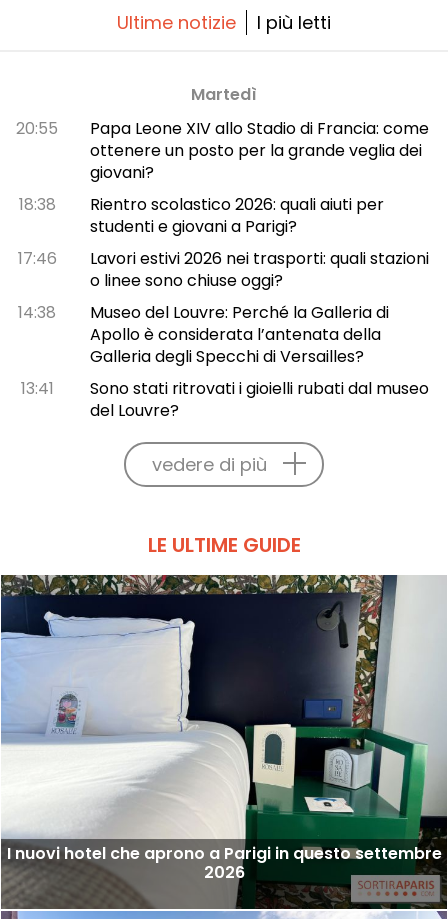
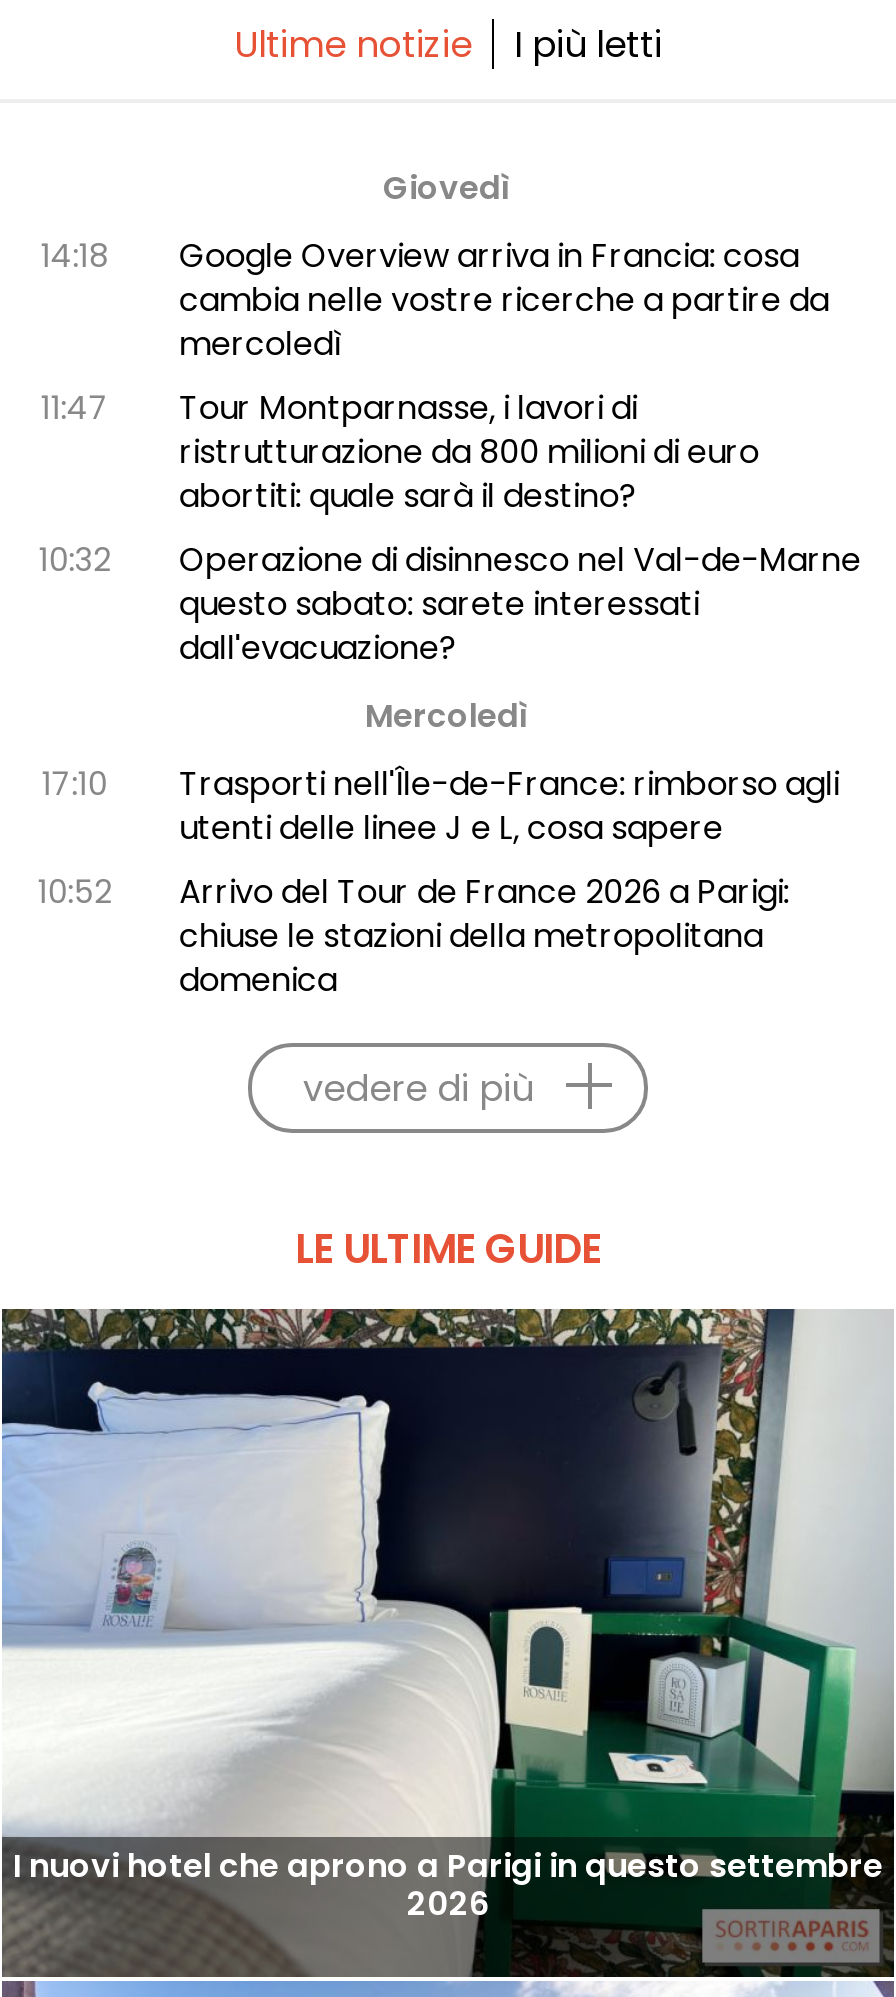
- Martedì
- 20:55
- Papa Leone XIV allo Stadio di Francia: come
- ottenere un posto per la grande veglia dei
- giovani?
- 18:38
- Rientro scolastico 2026: quali aiuti per
- studenti e giovani a Parigi?
- 17:46
- Lavori estivi 2026 nei trasporti: quali stazioni
- o linee sono chiuse oggi?
- 14:38
- Museo del Louvre: Perché la Galleria di
- Apollo è considerata l’antenata della
- Galleria degli Specchi di Versailles?
- 13:41
- Sono stati ritrovati i gioielli rubati dal museo
- del Louvre?
+ Giovedì
+ 14:18
+ Google Overview arriva in Francia: cosa
+ cambia nelle vostre ricerche a partire da
+ mercoledì
+ 11:47
+ Tour Montparnasse, i lavori di
+ ristrutturazione da 800 milioni di euro
+ abortiti: quale sarà il destino?
+ 10:32
+ Operazione di disinnesco nel Val-de-Marne
+ questo sabato: sarete interessati
+ dall'evacuazione?
+ Mercoledì
+ 17:10
+ Trasporti nell'Île-de-France: rimborso agli
+ utenti delle linee J e L, cosa sapere
+ 10:52
+ Arrivo del Tour de France 2026 a Parigi:
+ chiuse le stazioni della metropolitana
+ domenica
